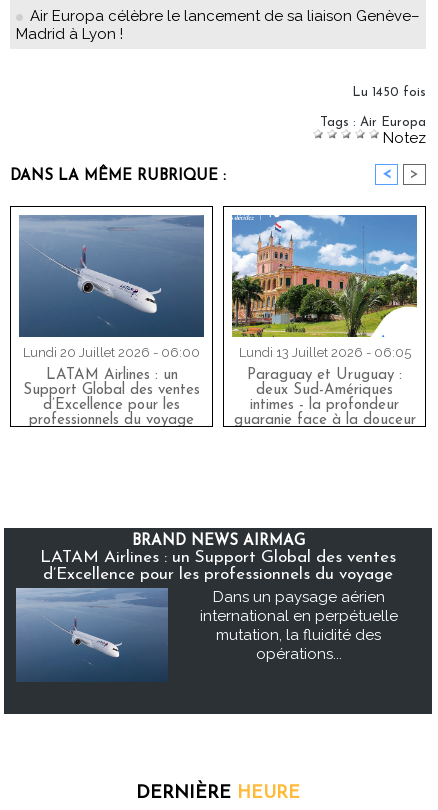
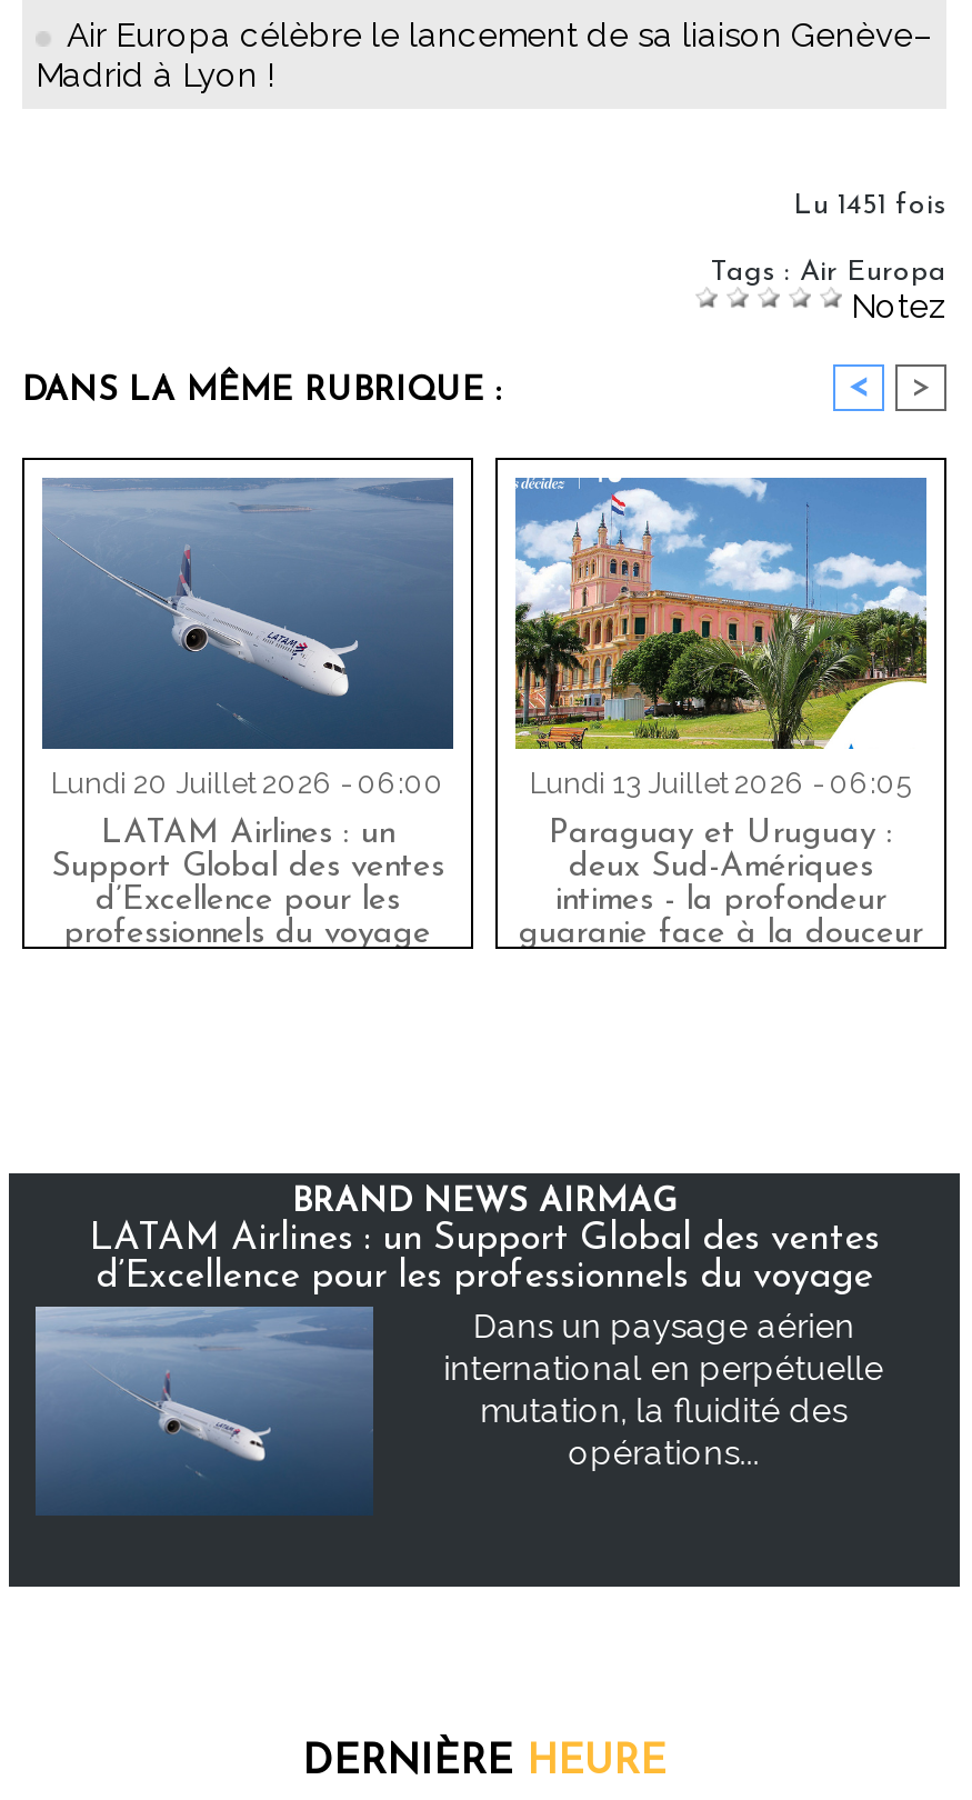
- Lu 1450 fois
+ Lu 1451 fois
